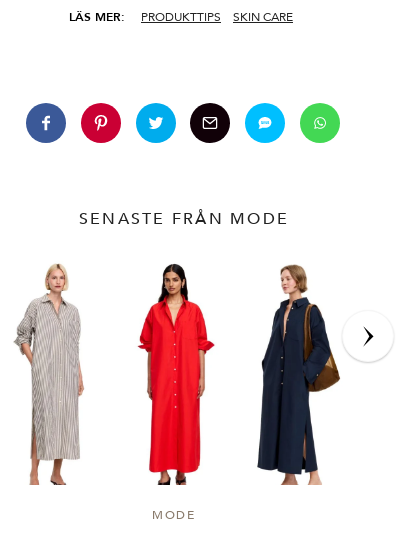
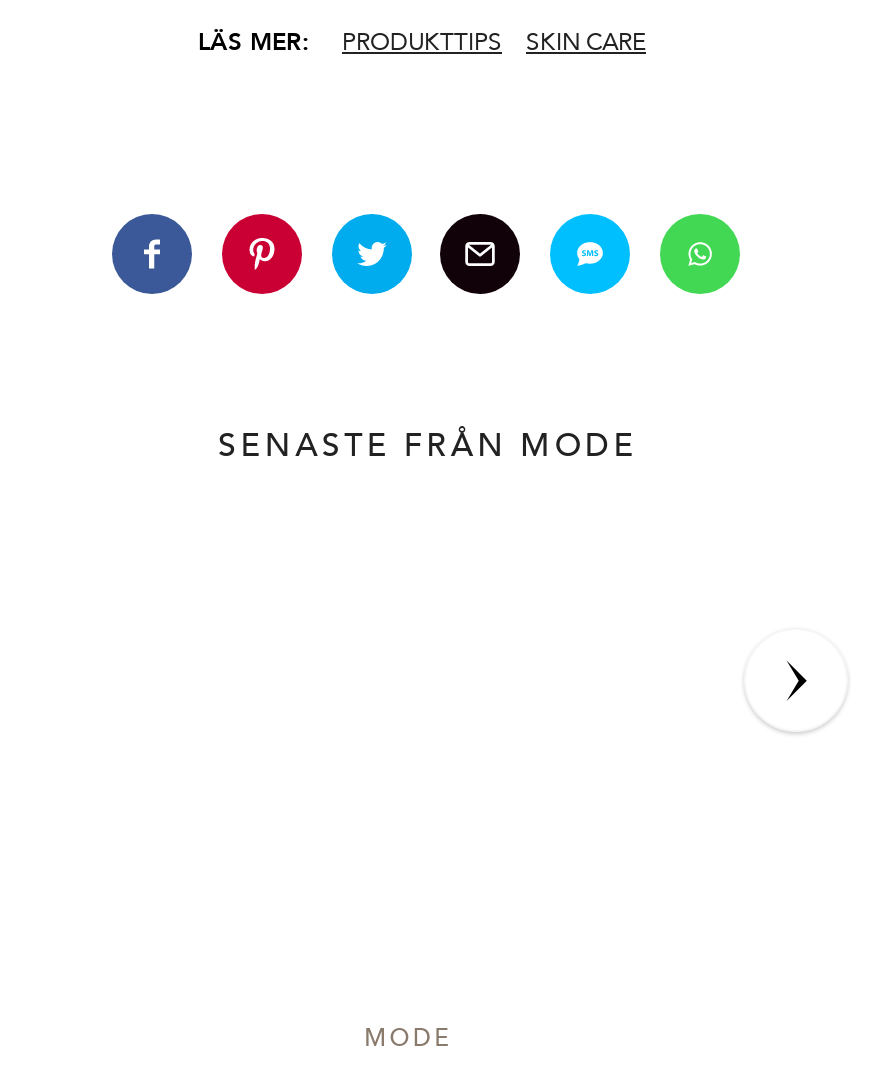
- [image]

- [image]

- [image]
